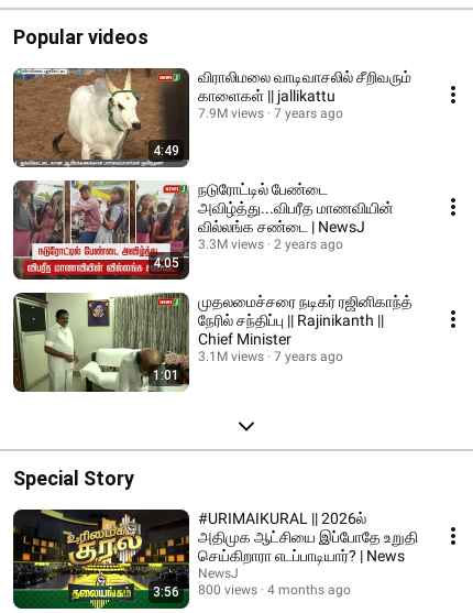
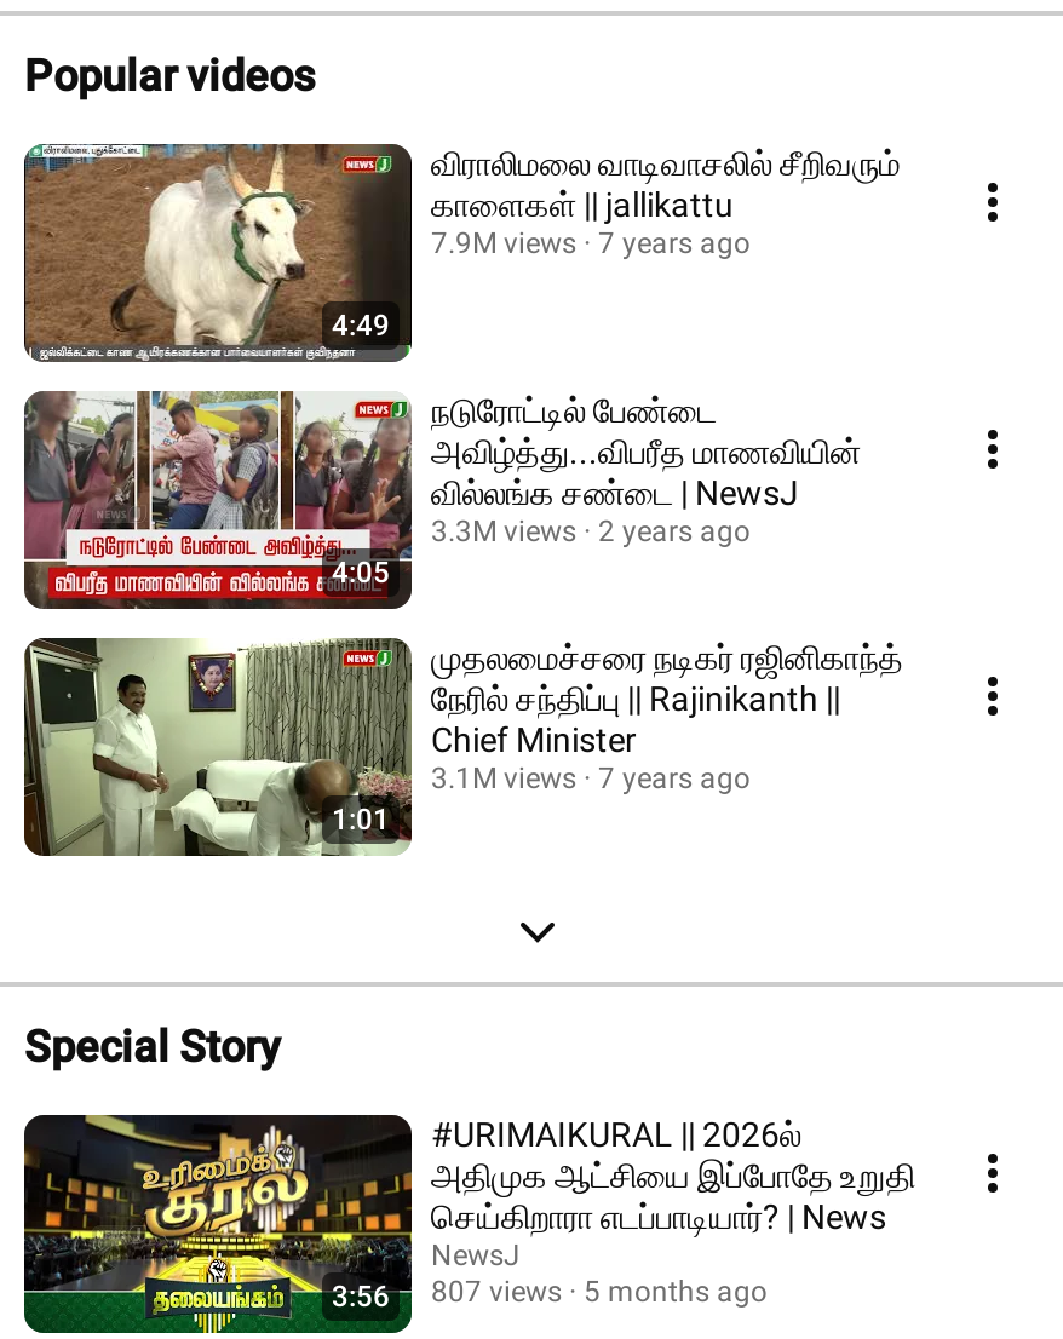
- 800 views
+ 807 views

- 4 months ago
+ 5 months ago
